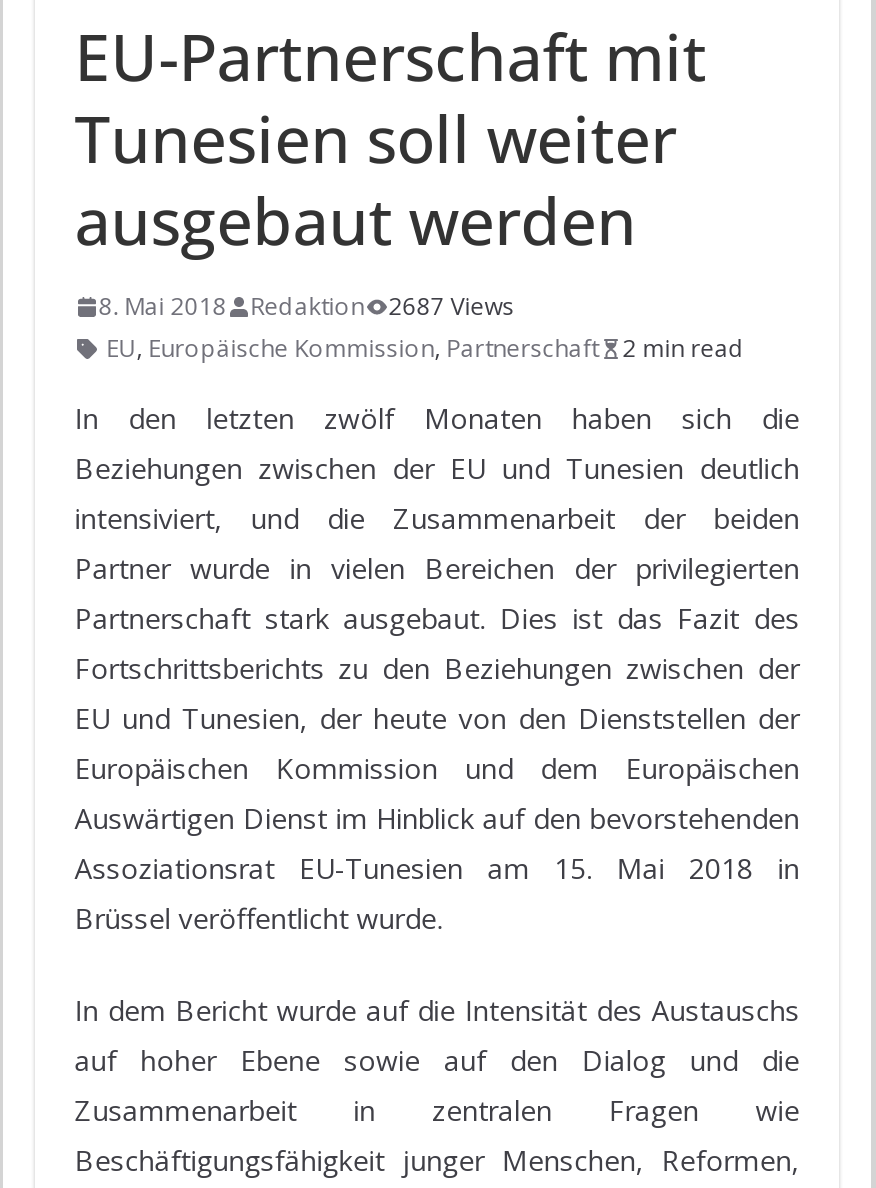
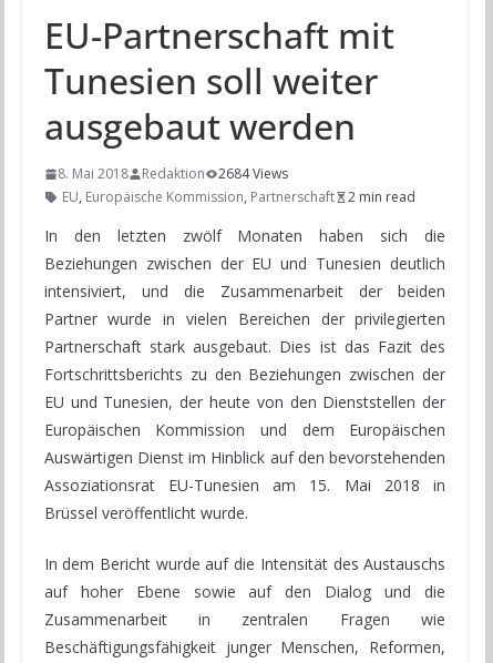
- 8. Mai 2018 Redaktion 2687 Views
+ 8. Mai 2018 Redaktion 2684 Views
